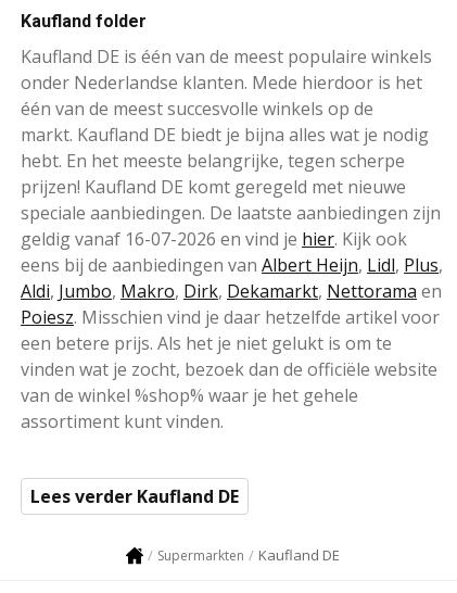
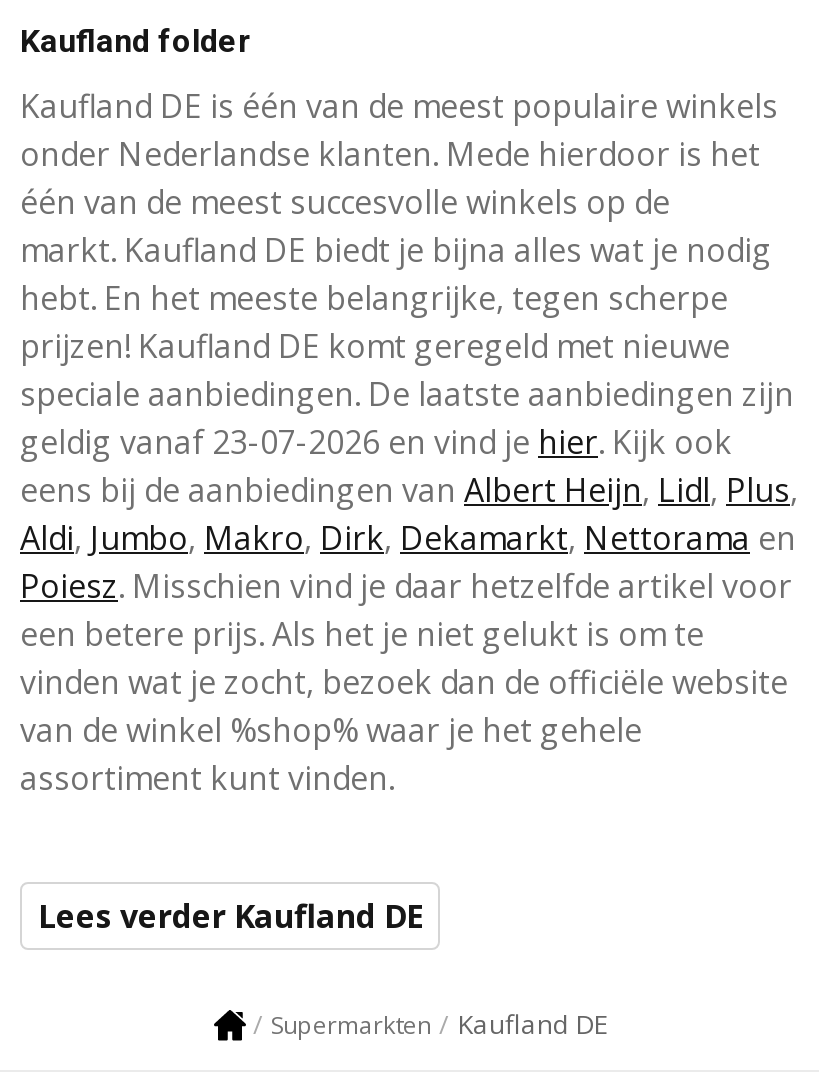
- geldig vanaf 16-07-2026 en vind je hier. Kijk ook
+ geldig vanaf 23-07-2026 en vind je hier. Kijk ook
